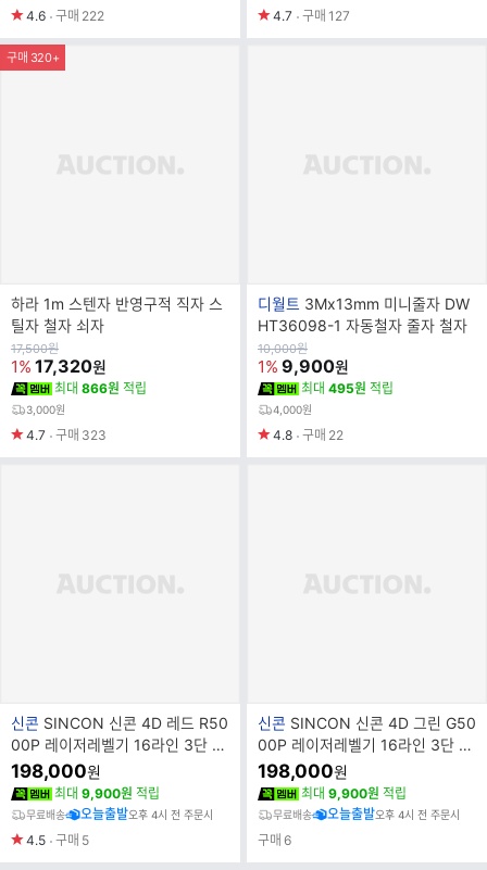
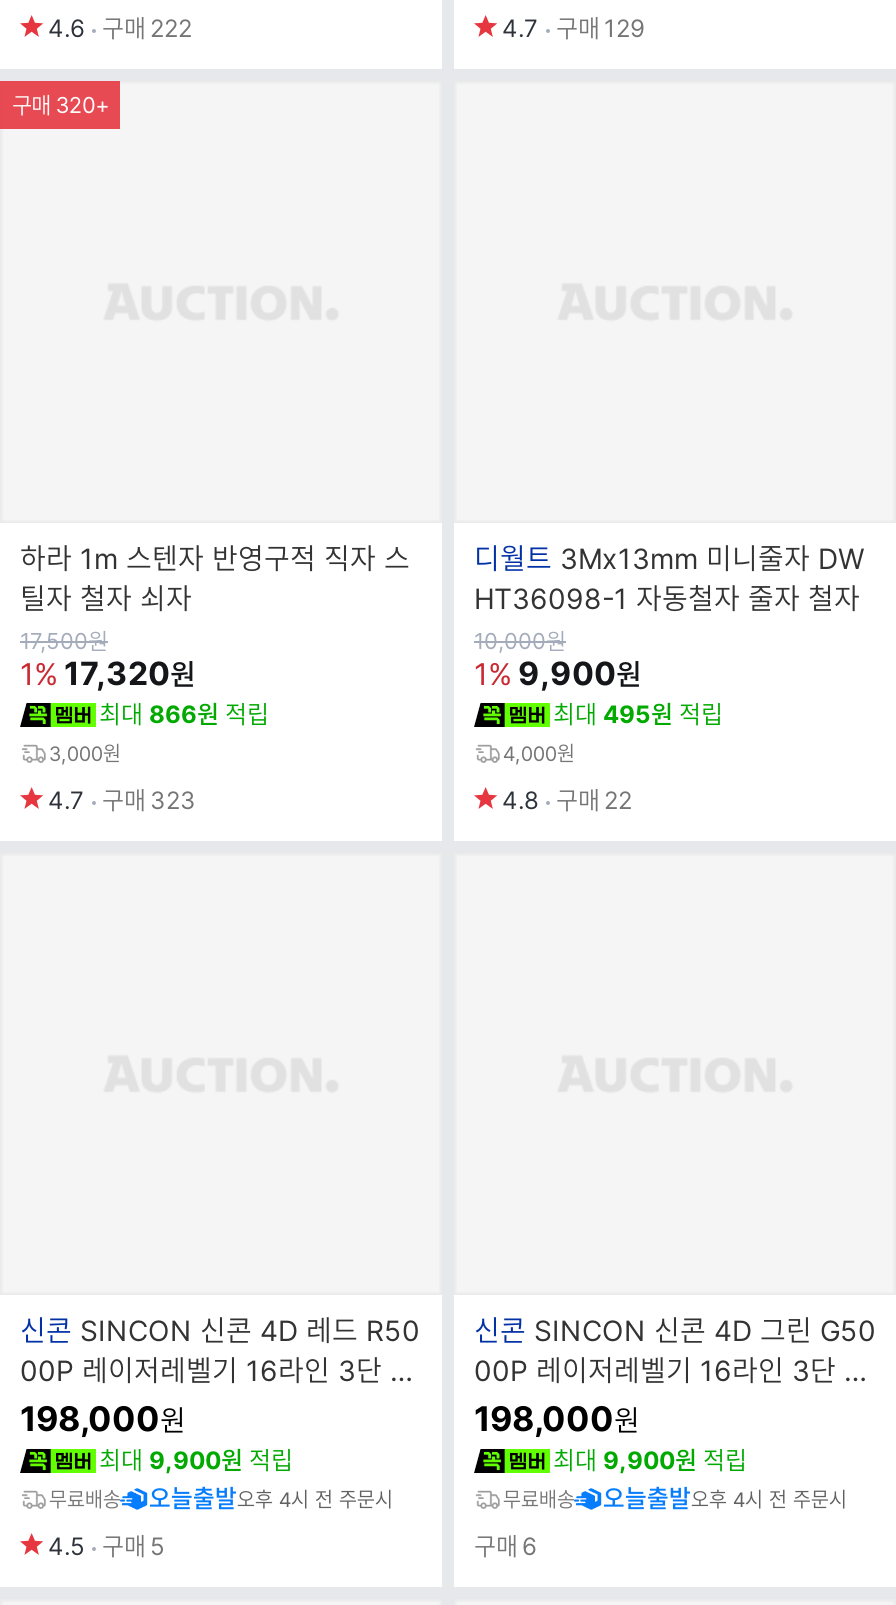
- 4.7 구매 127
+ 4.7 구매 129
